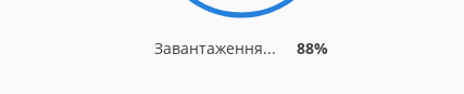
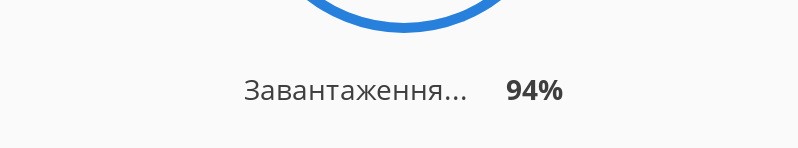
- Завантаження... 88%
+ Завантаження... 94%
